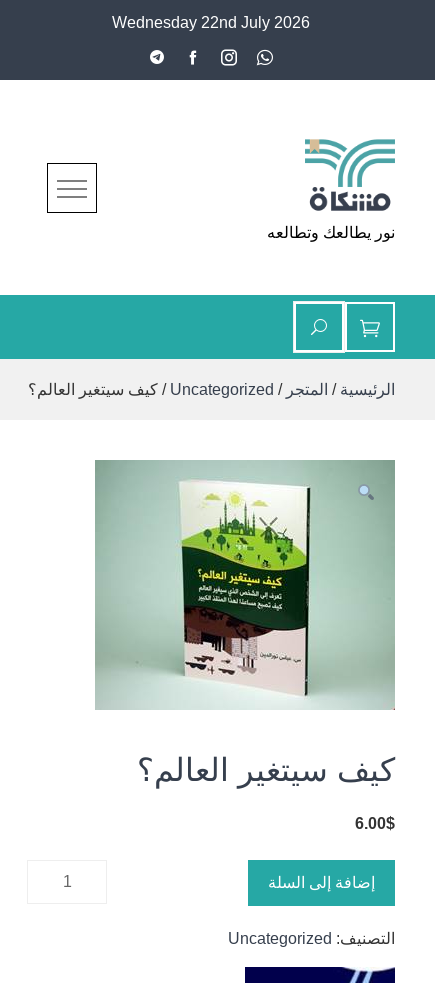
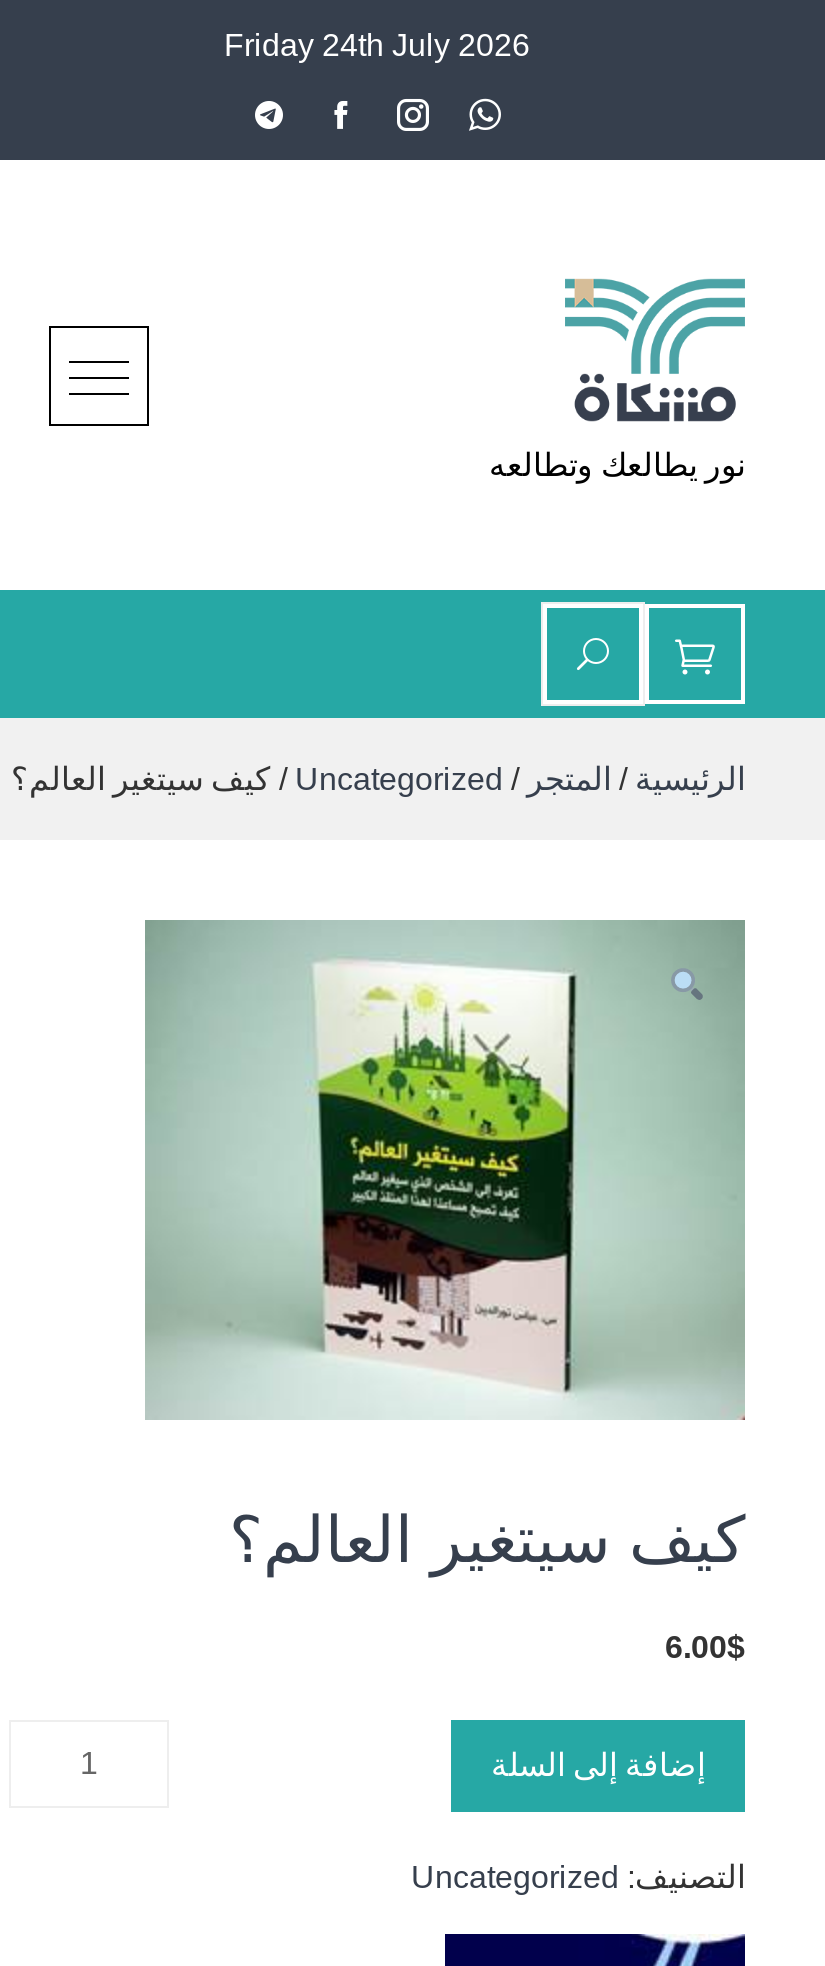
- Wednesday 22nd July 2026
+ Friday 24th July 2026
